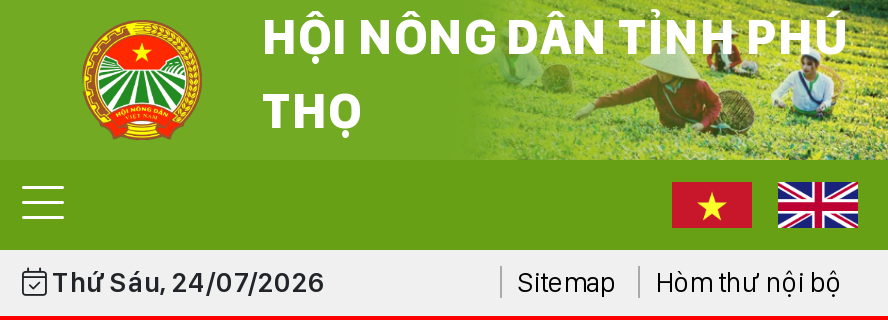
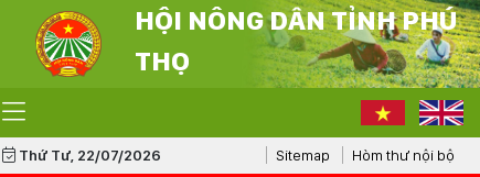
- Thứ Sáu, 24/07/2026
+ Thứ Tư, 22/07/2026
